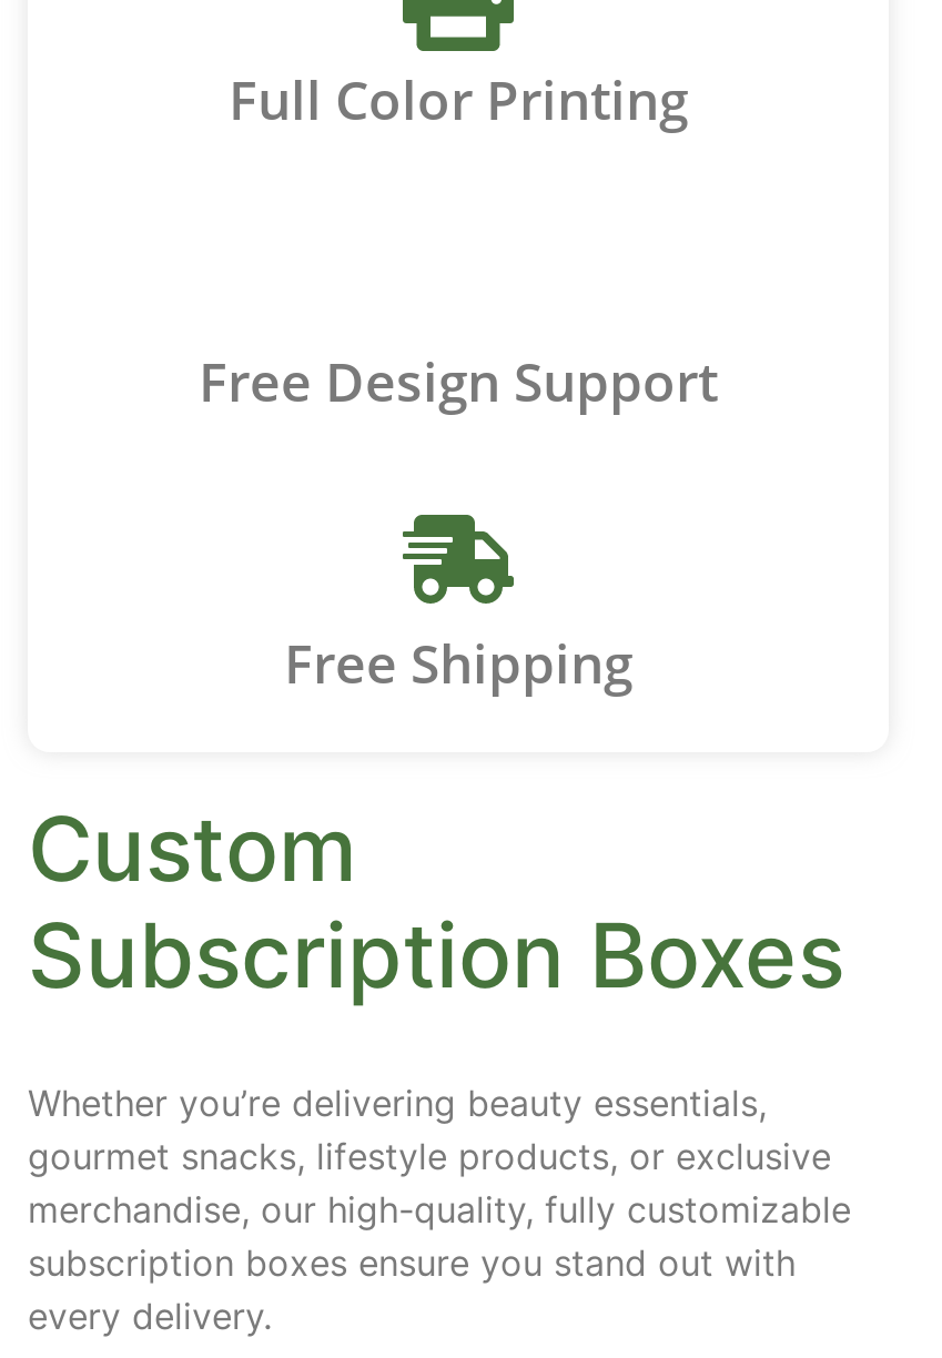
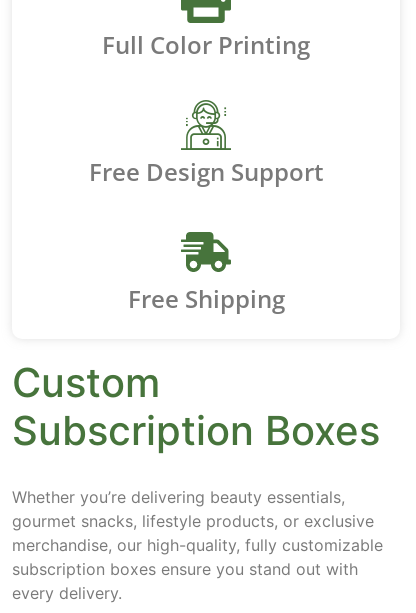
+ [image]
